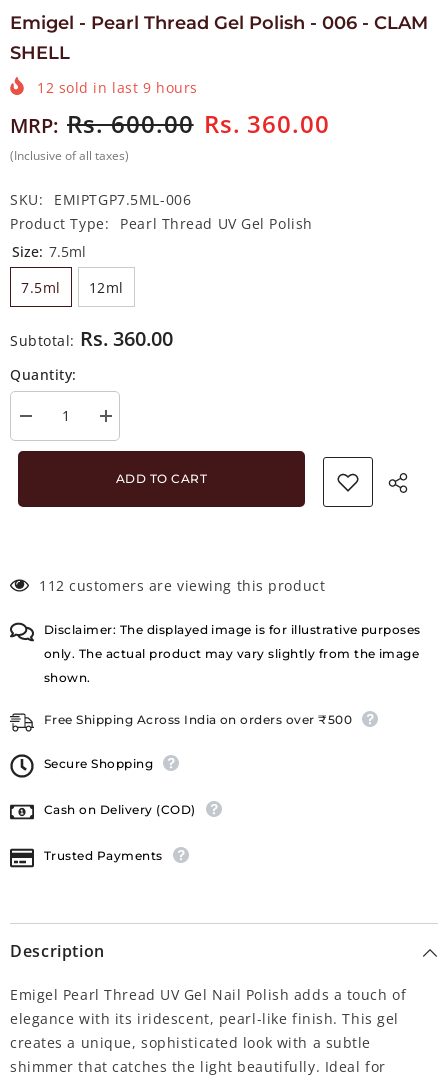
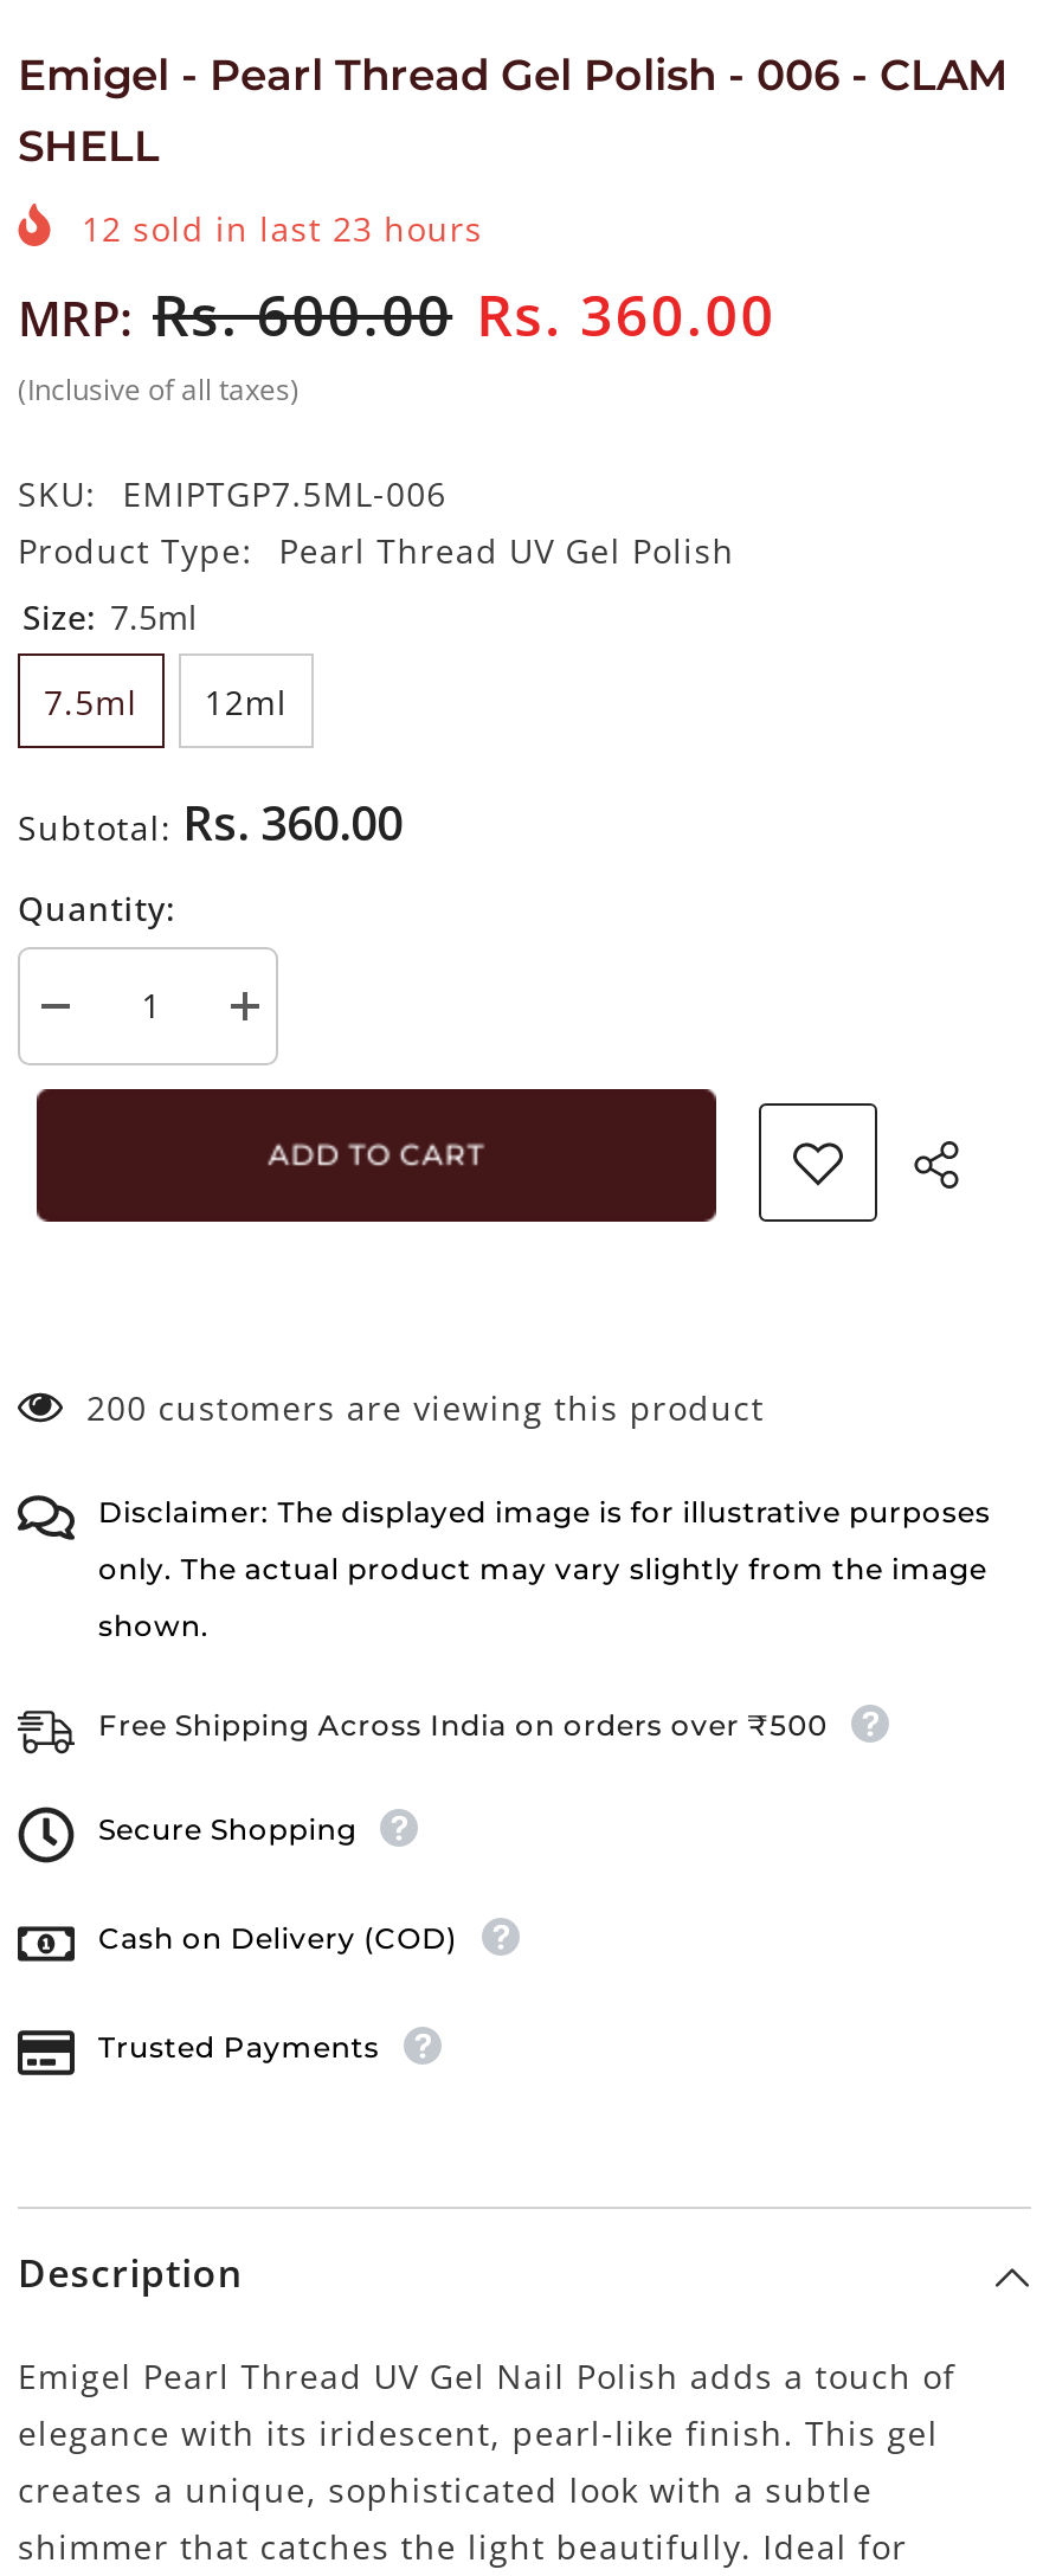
- 12 sold in last 9 hours
+ 12 sold in last 23 hours

- 112 customers are viewing this product
+ 200 customers are viewing this product
